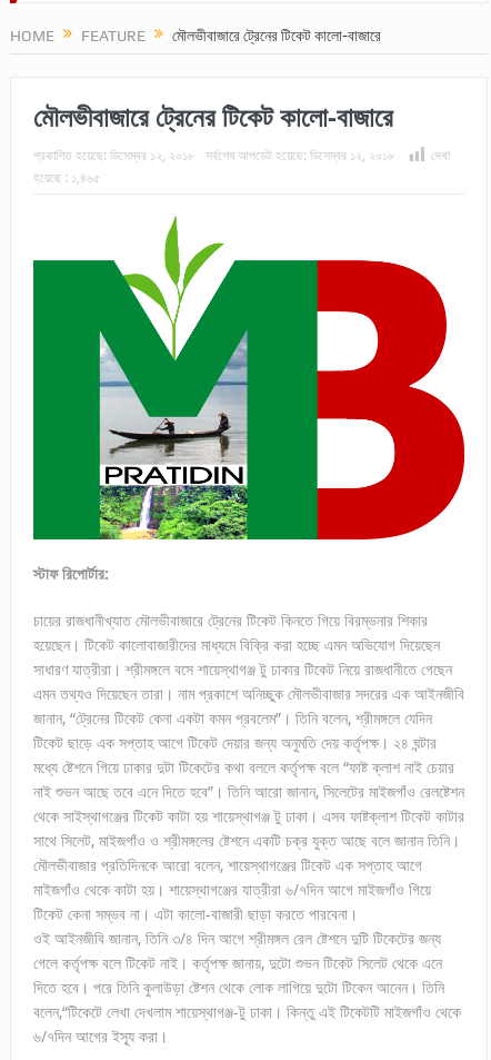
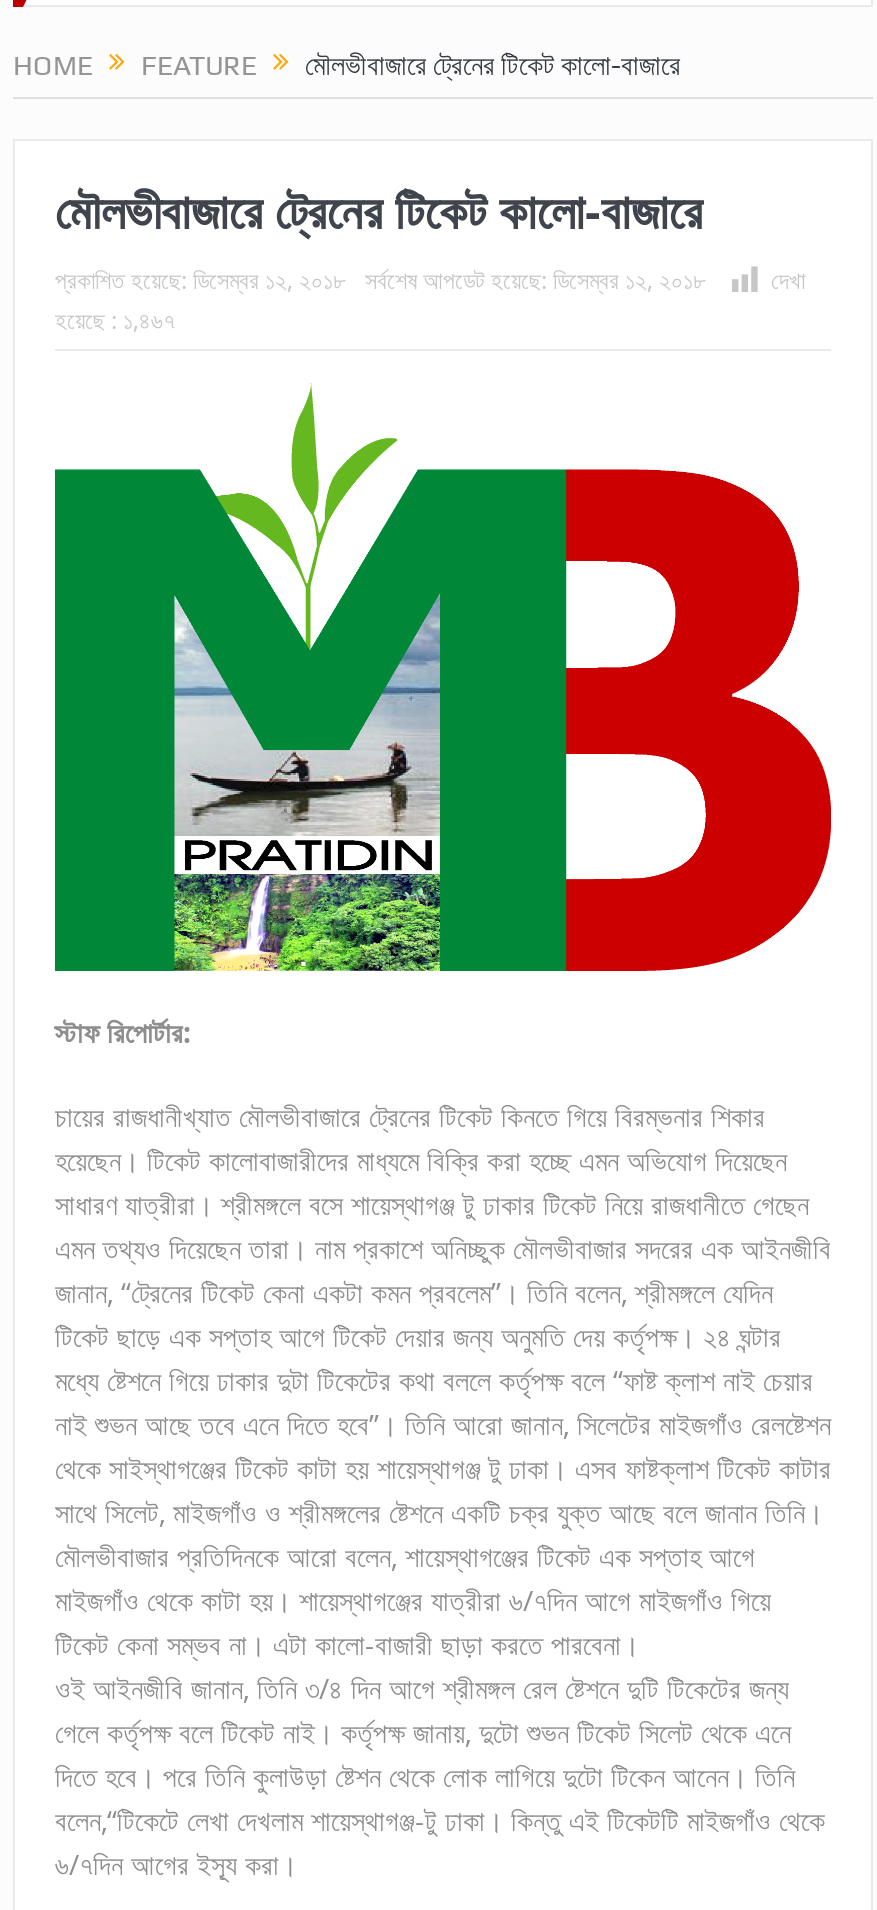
- হয়েছে : ১,৪৬৫
+ হয়েছে : ১,৪৬৭
